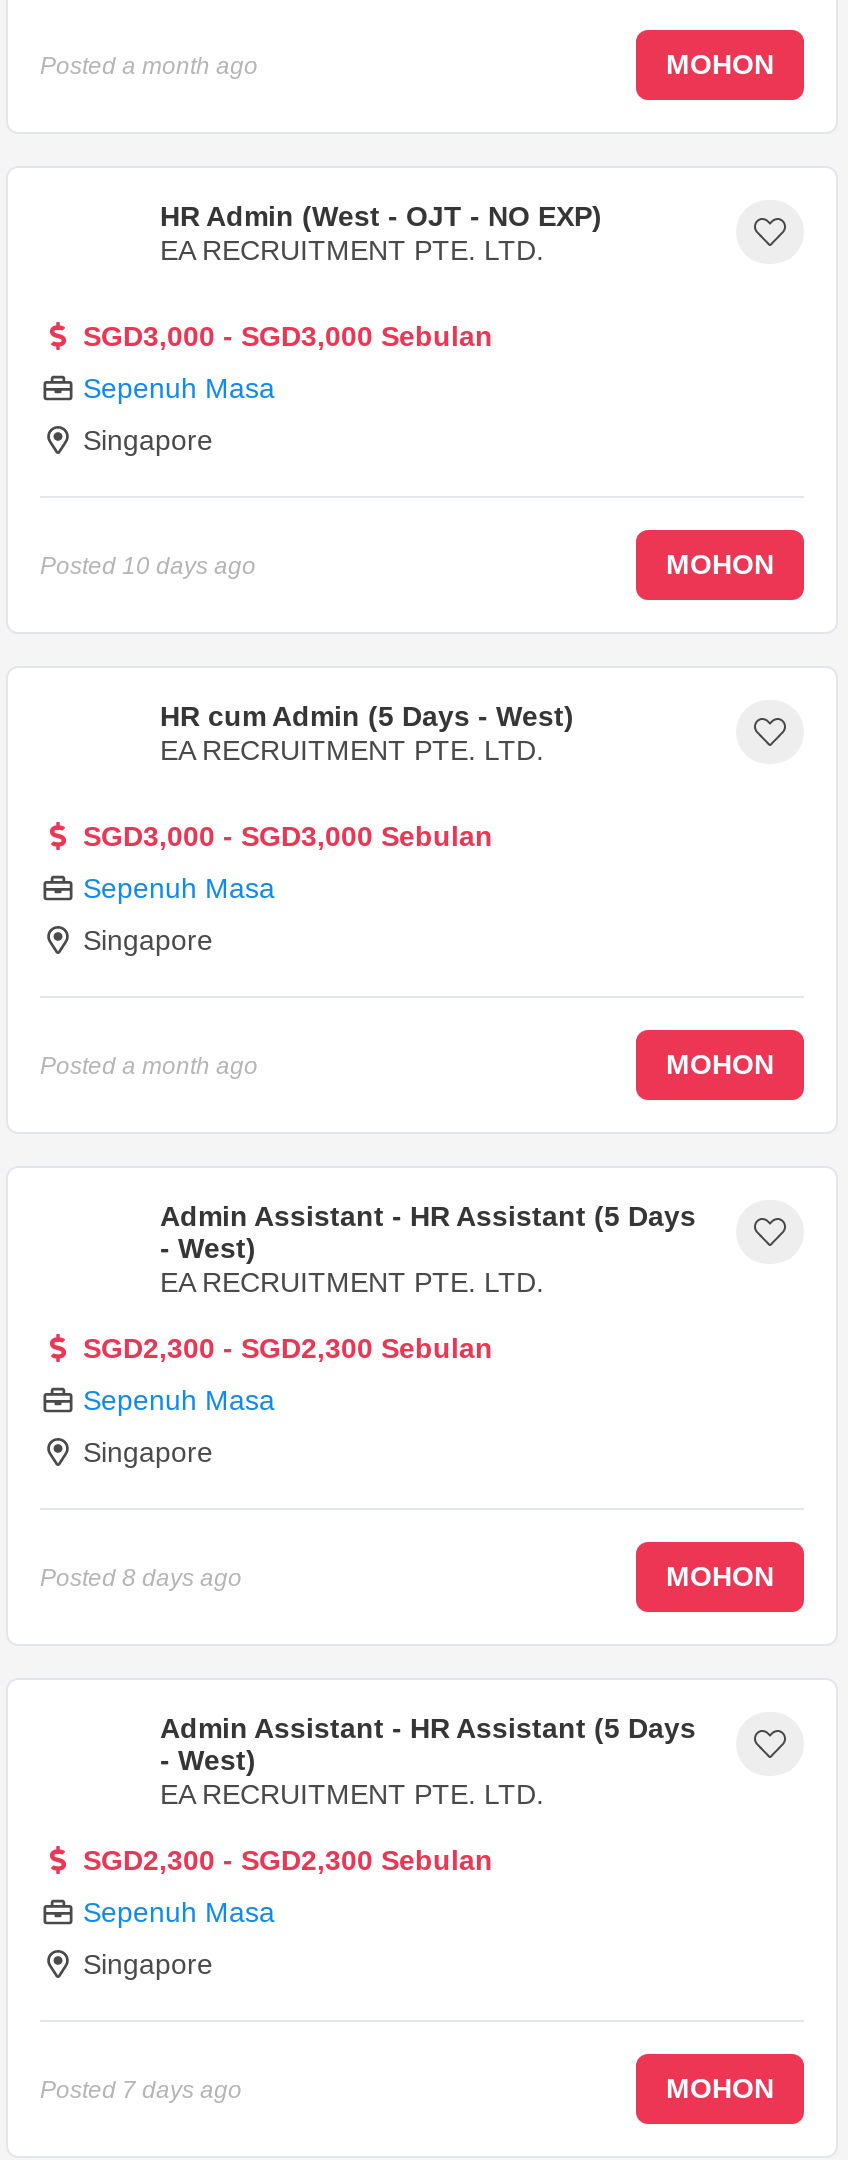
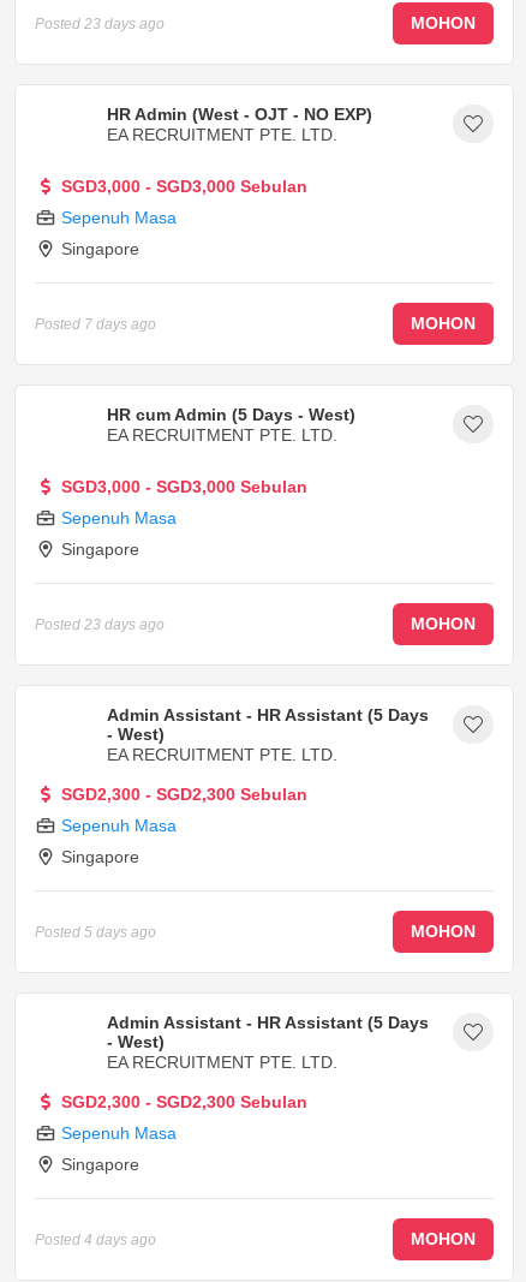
- Posted a month ago
+ Posted 23 days ago

- Posted 10 days ago

- Posted a month ago
+ Posted 23 days ago

- Posted 8 days ago
+ Posted 5 days ago

moved up: Posted 7 days ago

+ Posted 4 days ago
